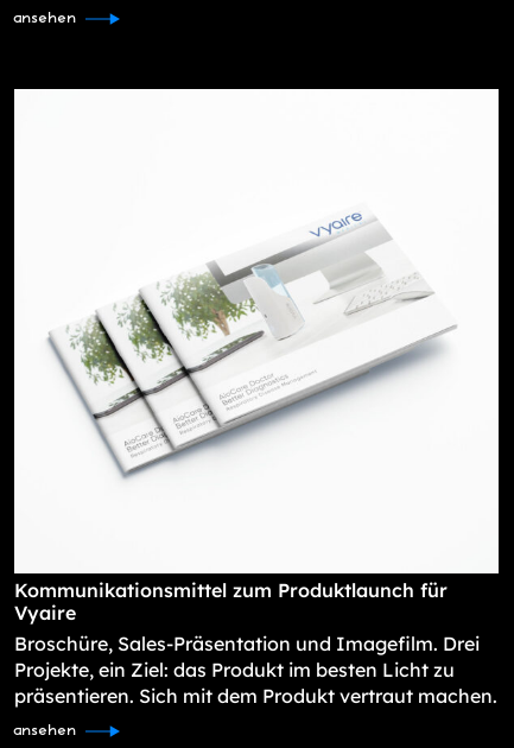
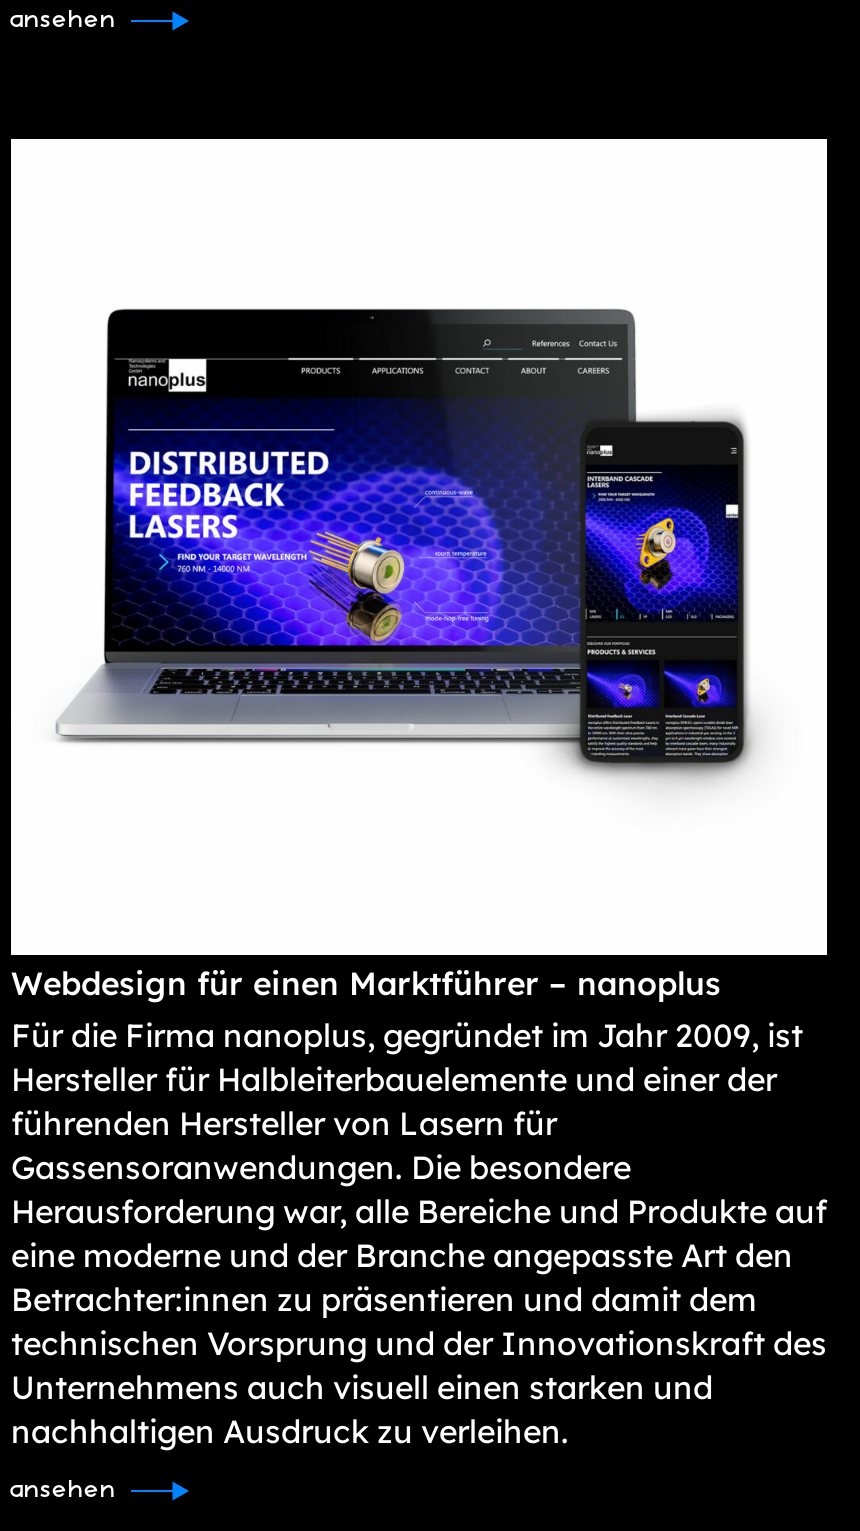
- [image]
+ [image]

- Kommunikationsmittel zum Produktlaunch für
- Vyaire
- Broschüre, Sales-Präsentation und Imagefilm. Drei
- Projekte, ein Ziel: das Produkt im besten Licht zu
- präsentieren. Sich mit dem Produkt vertraut machen.
+ Webdesign für einen Marktführer – nanoplus
+ Für die Firma nanoplus, gegründet im Jahr 2009, ist
+ Hersteller für Halbleiterbauelemente und einer der
+ führenden Hersteller von Lasern für
+ Gassensoranwendungen. Die besondere
+ Herausforderung war, alle Bereiche und Produkte auf
+ eine moderne und der Branche angepasste Art den
+ Betrachter:innen zu präsentieren und damit dem
+ technischen Vorsprung und der Innovationskraft des
+ Unternehmens auch visuell einen starken und
+ nachhaltigen Ausdruck zu verleihen.
